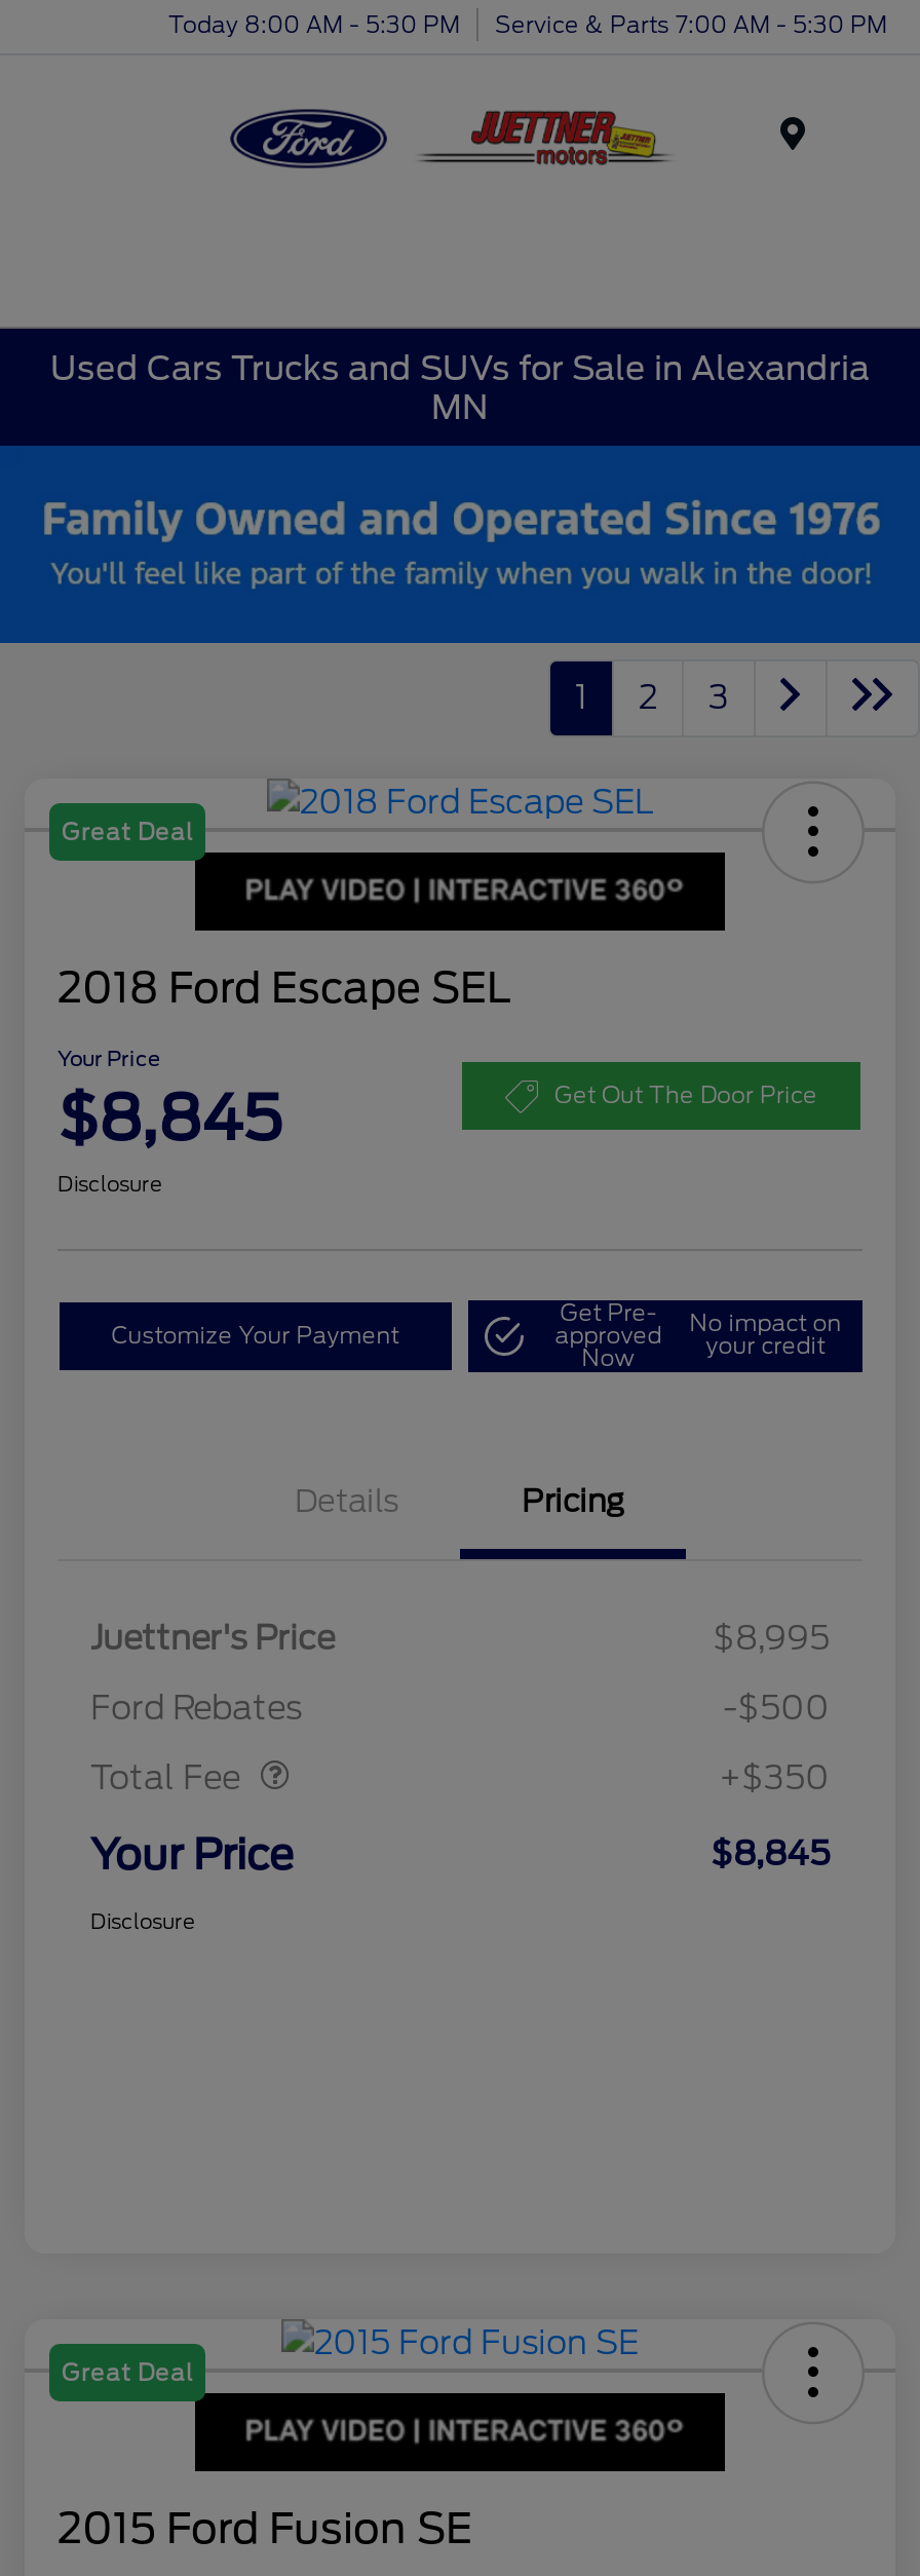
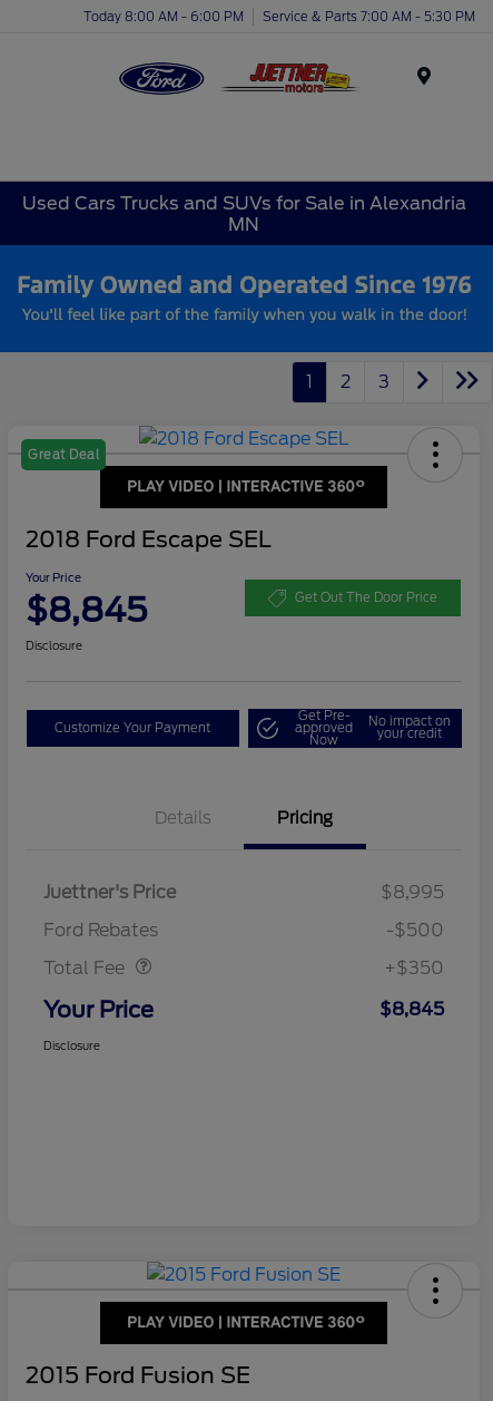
- Today 8:00 AM - 5:30 PM Service & Parts 7:00 AM - 5:30 PM
+ Today 8:00 AM - 6:00 PM Service & Parts 7:00 AM - 5:30 PM

- Great Deal
